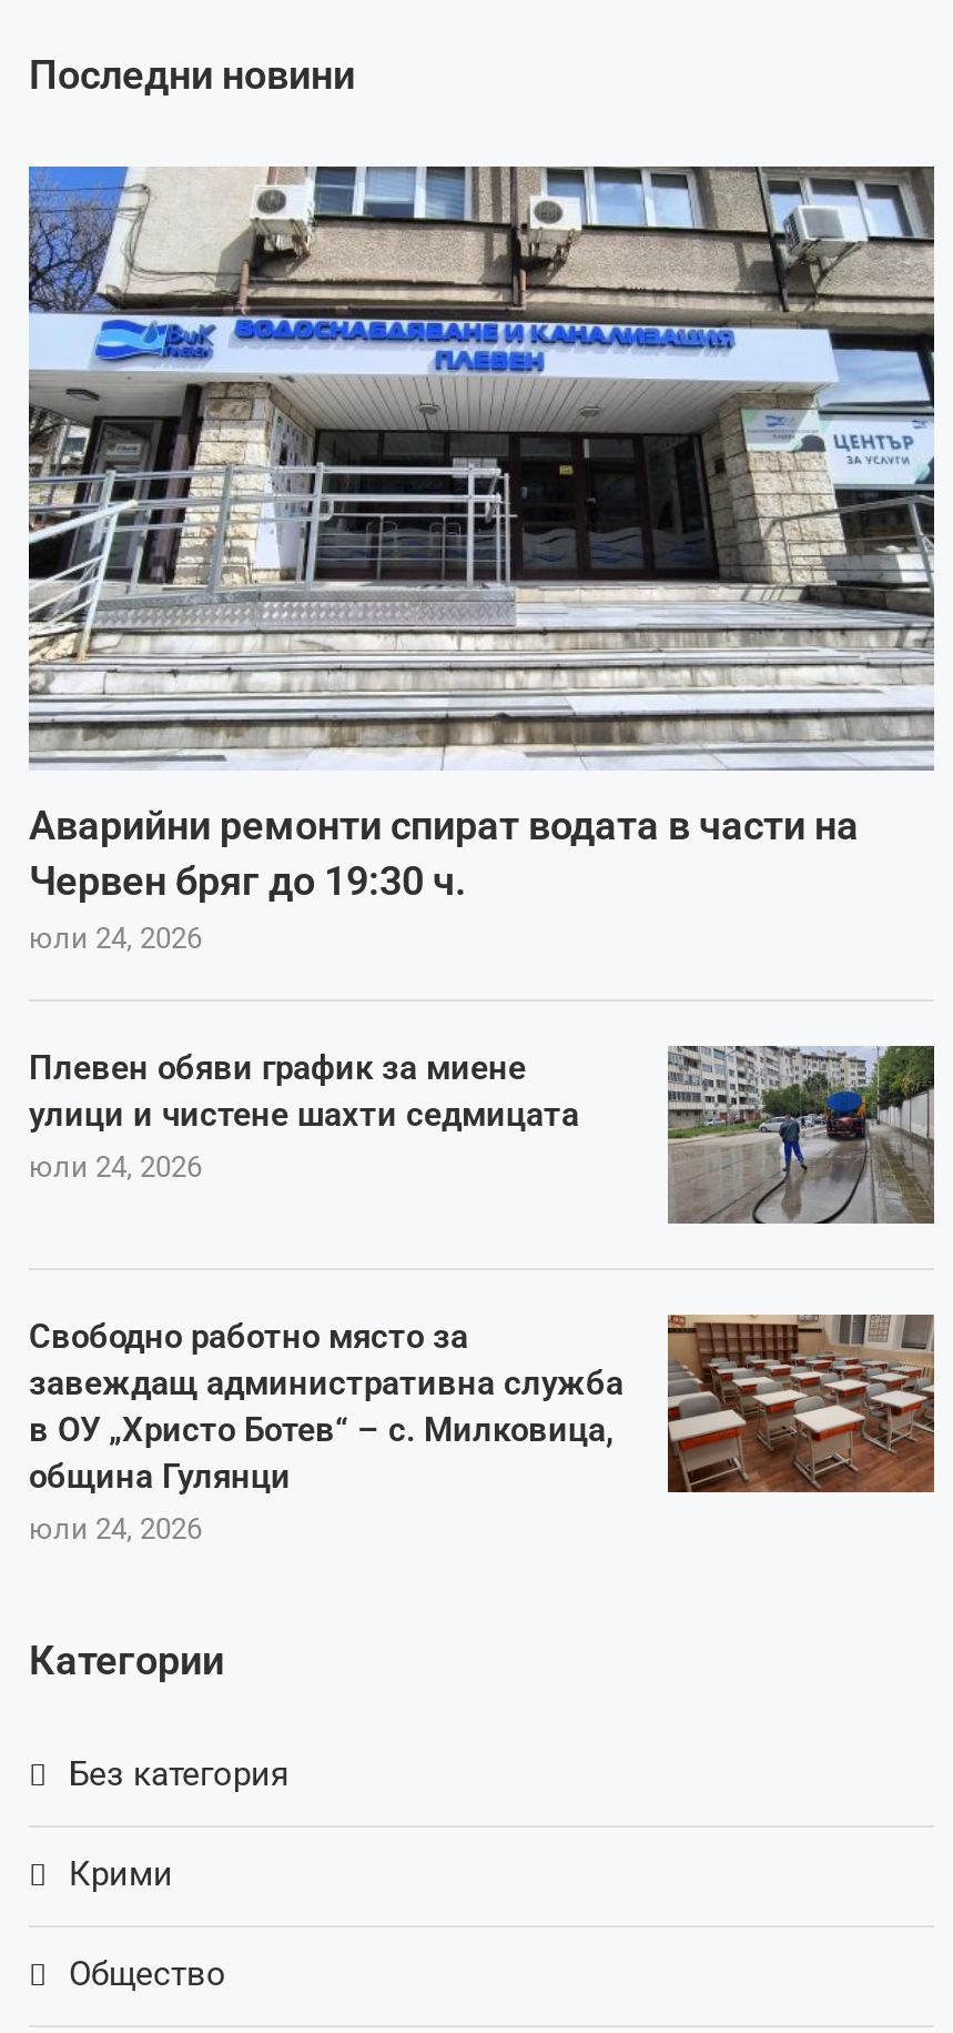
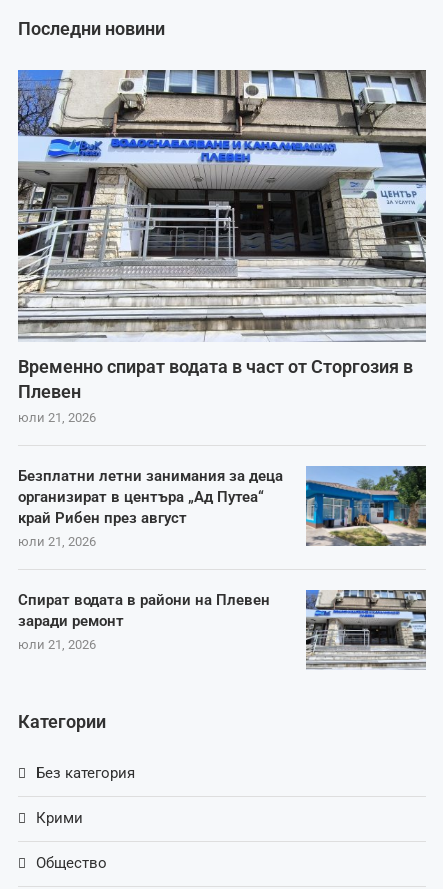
- Аварийни ремонти спират водата в части на
- Червен бряг до 19:30 ч.
- юли 24, 2026
+ Временно спират водата в част от Сторгозия в
+ Плевен
+ юли 21, 2026

- [image]
- Плевен обяви график за миене
- улици и чистене шахти седмицата
- юли 24, 2026
+ [image]
+ Безплатни летни занимания за деца
+ организират в центъра „Ад Путеа“
+ край Рибен през август
+ юли 21, 2026

- [image]
- Свободно работно място за
- завеждащ административна служба
- в ОУ „Христо Ботев“ – с. Милковица,
- община Гулянци
- юли 24, 2026
+ [image]
+ Спират водата в райони на Плевен
+ заради ремонт
+ юли 21, 2026
